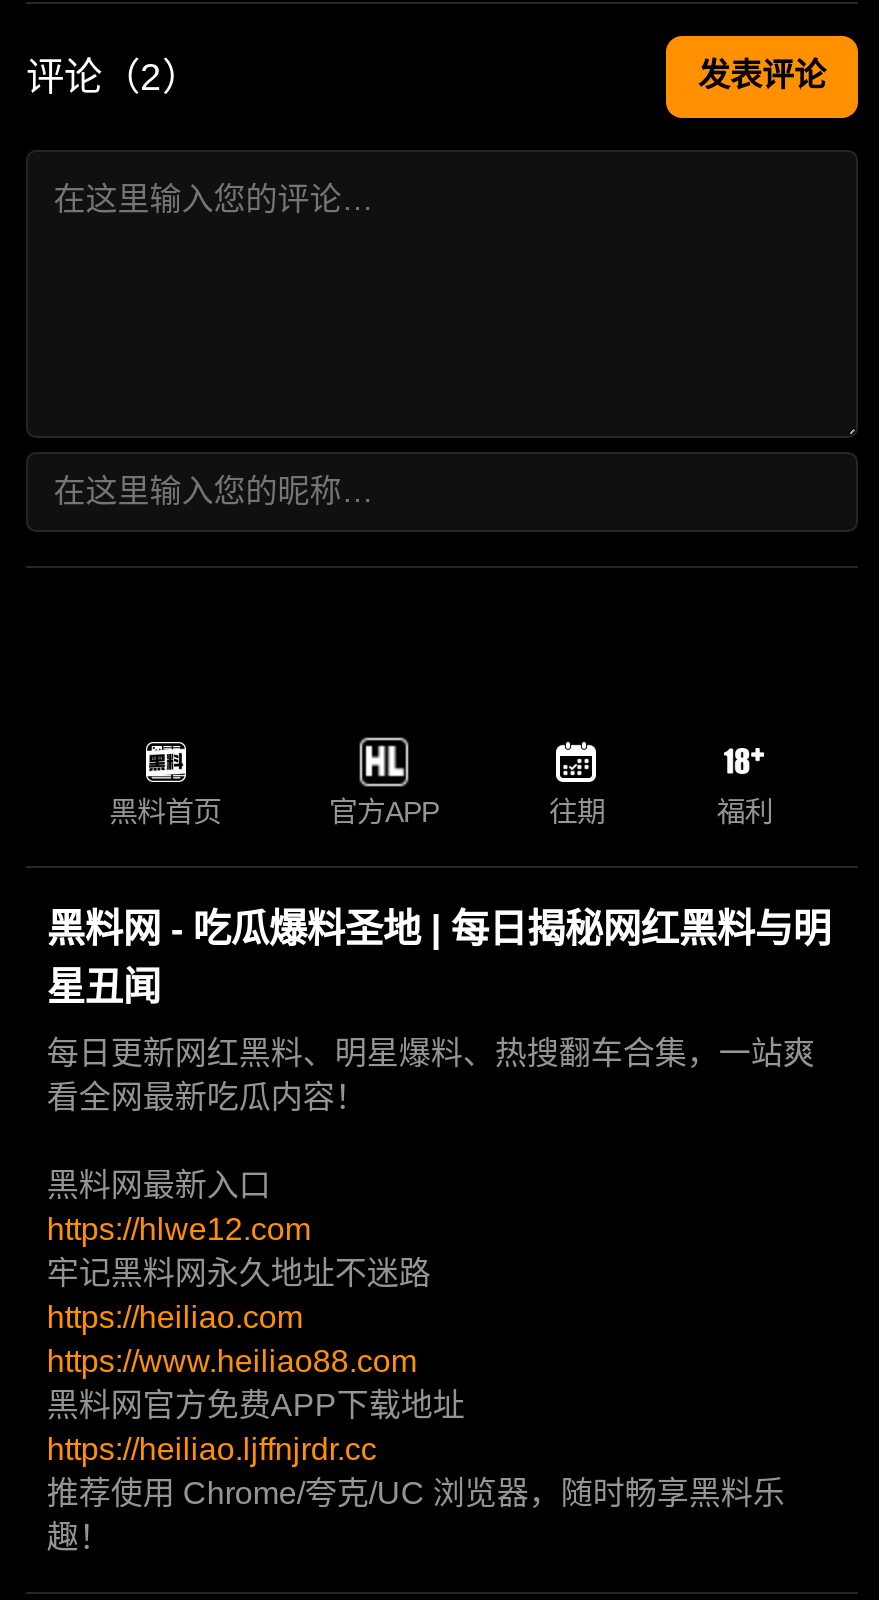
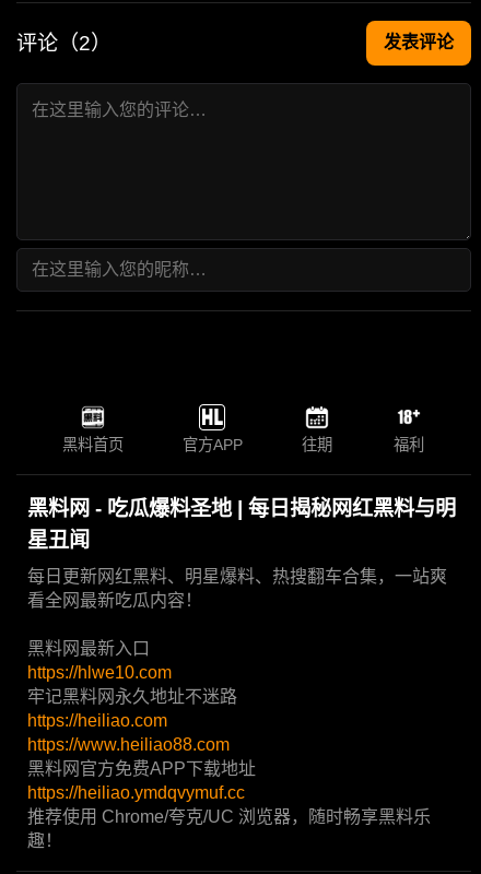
- https://hlwe12.com
+ https://hlwe10.com

- https://heiliao.ljffnjrdr.cc
+ https://heiliao.ymdqvymuf.cc
